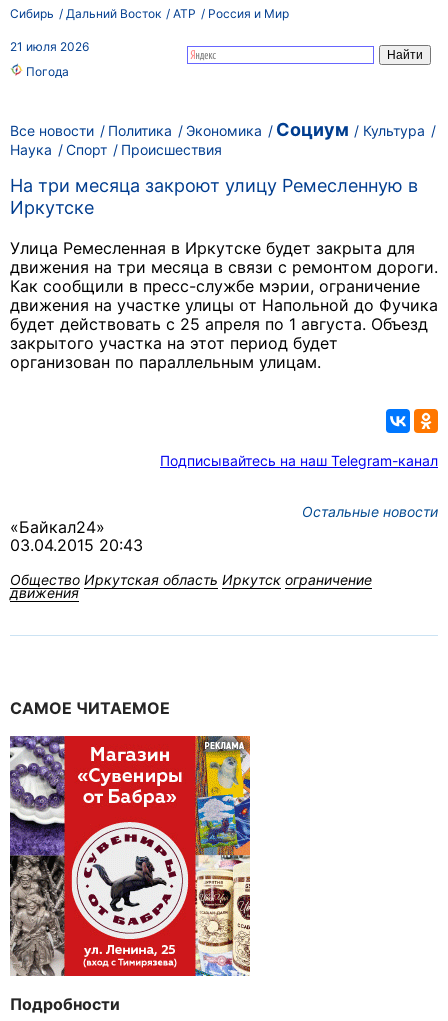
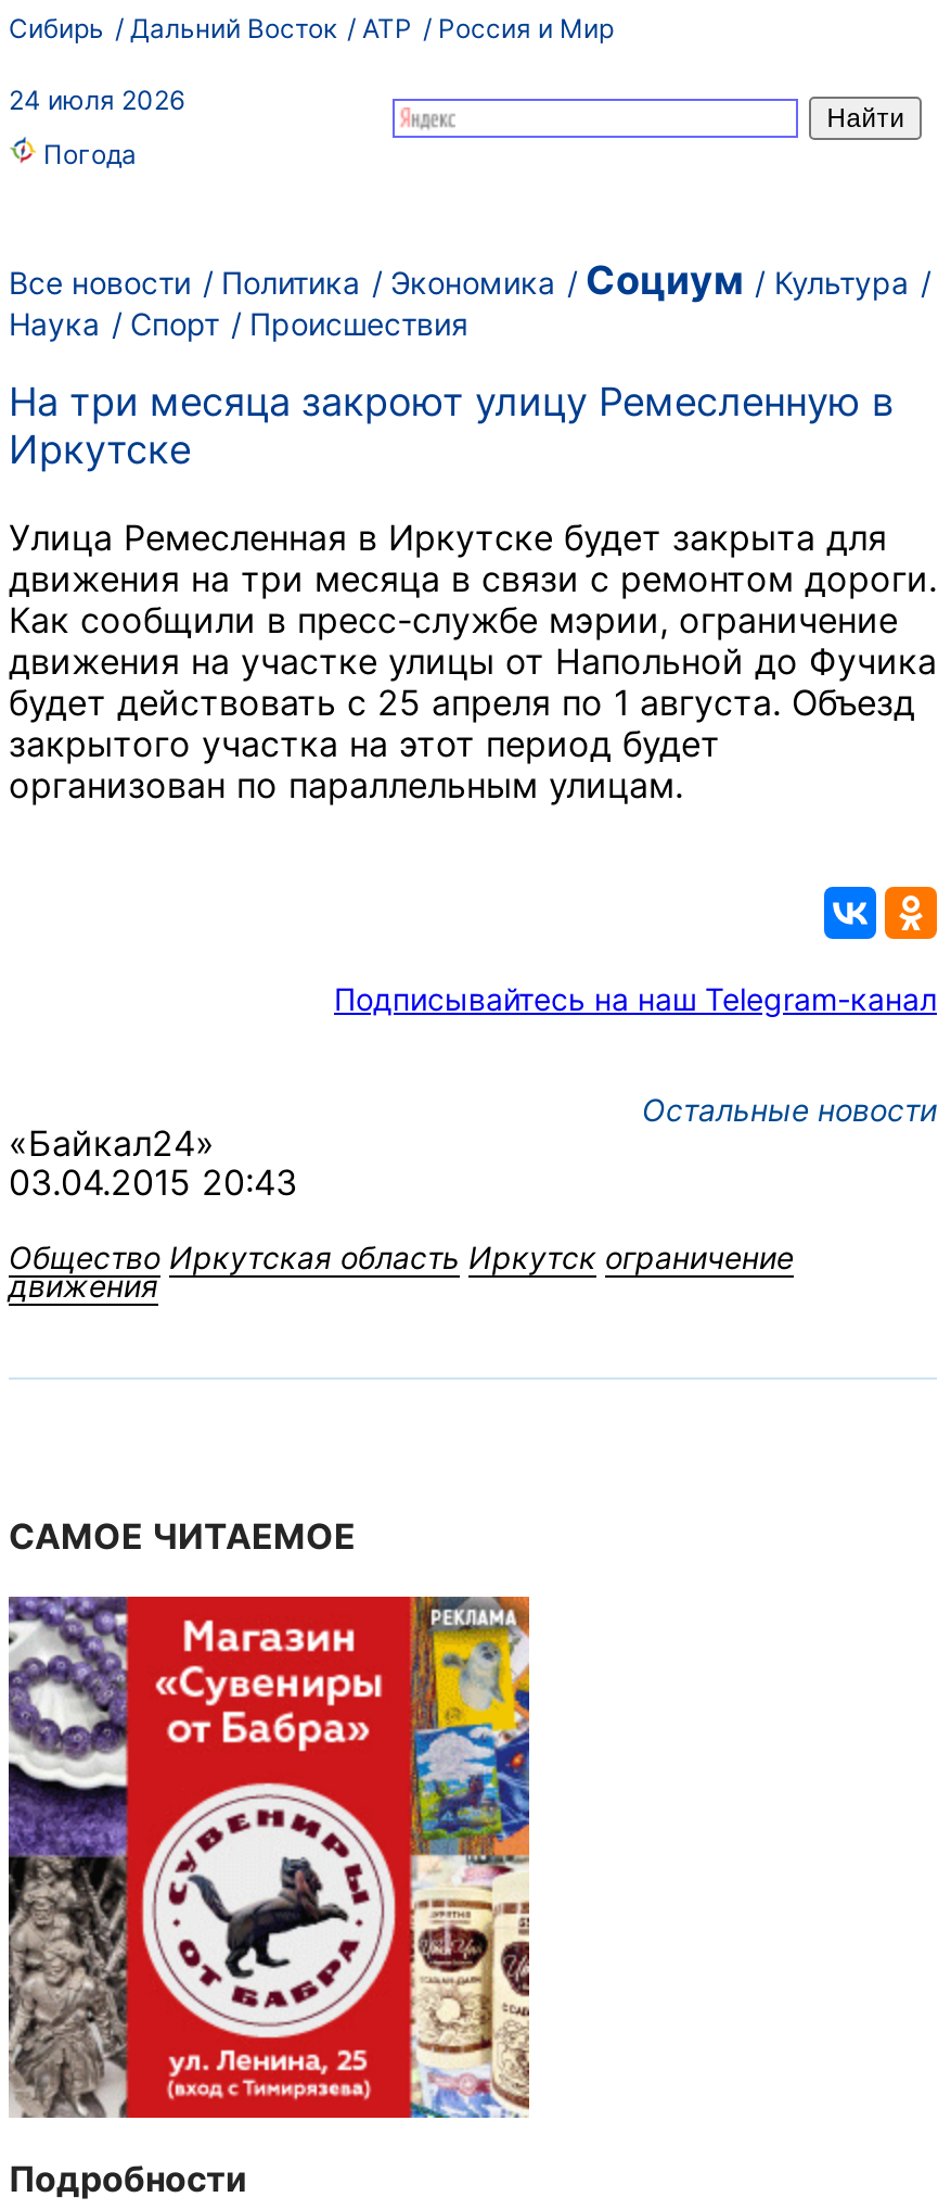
- 21 июля 2026
+ 24 июля 2026
